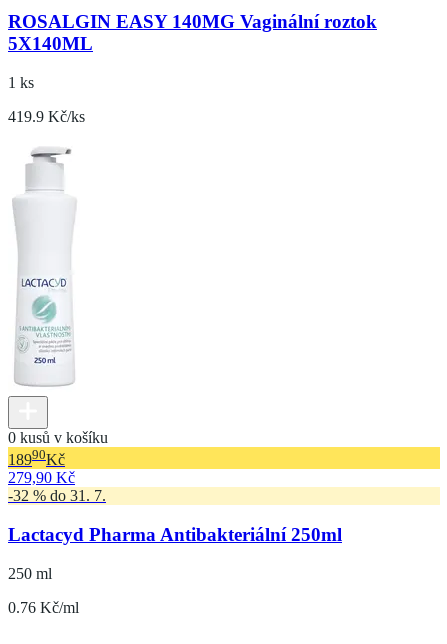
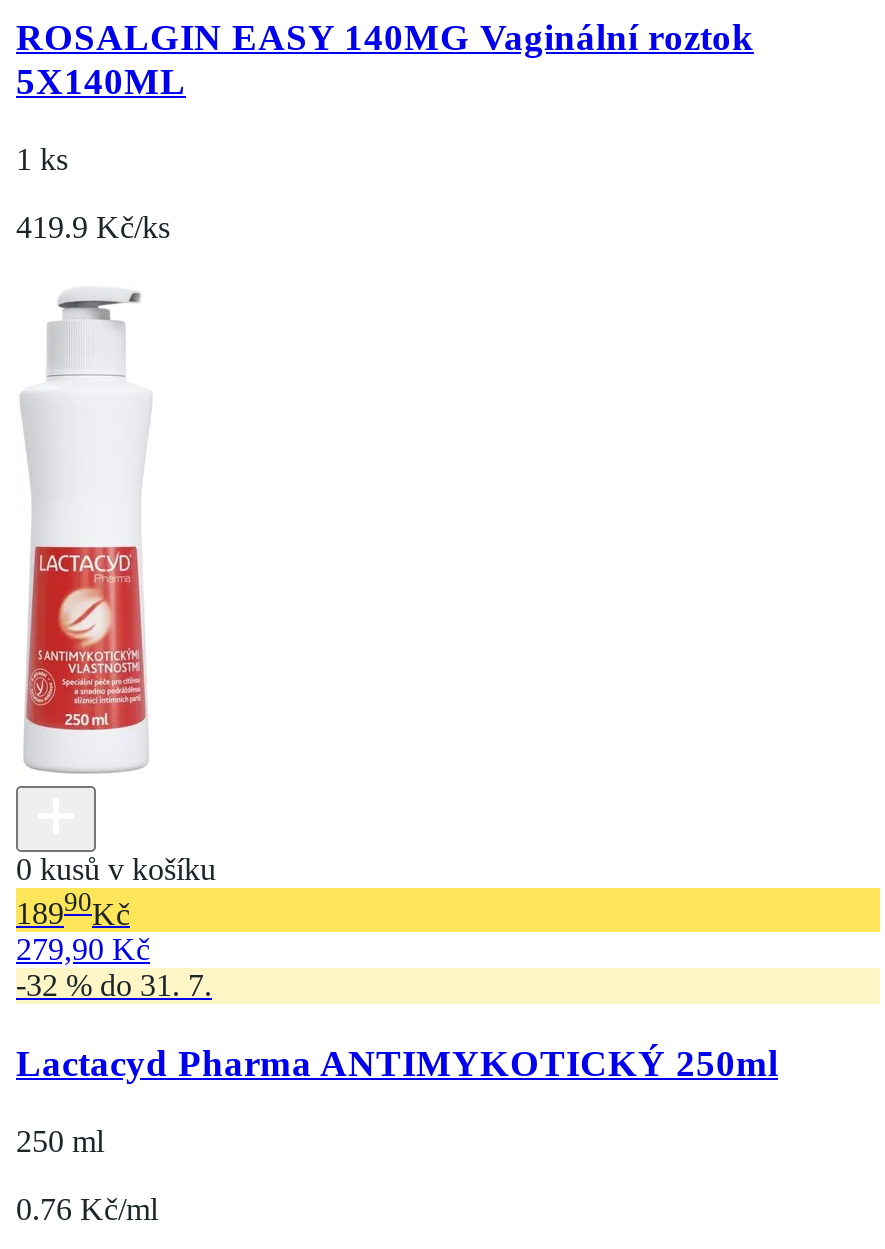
- [image]
+ [image]

- Lactacyd Pharma Antibakteriální 250ml
+ Lactacyd Pharma ANTIMYKOTICKÝ 250ml
